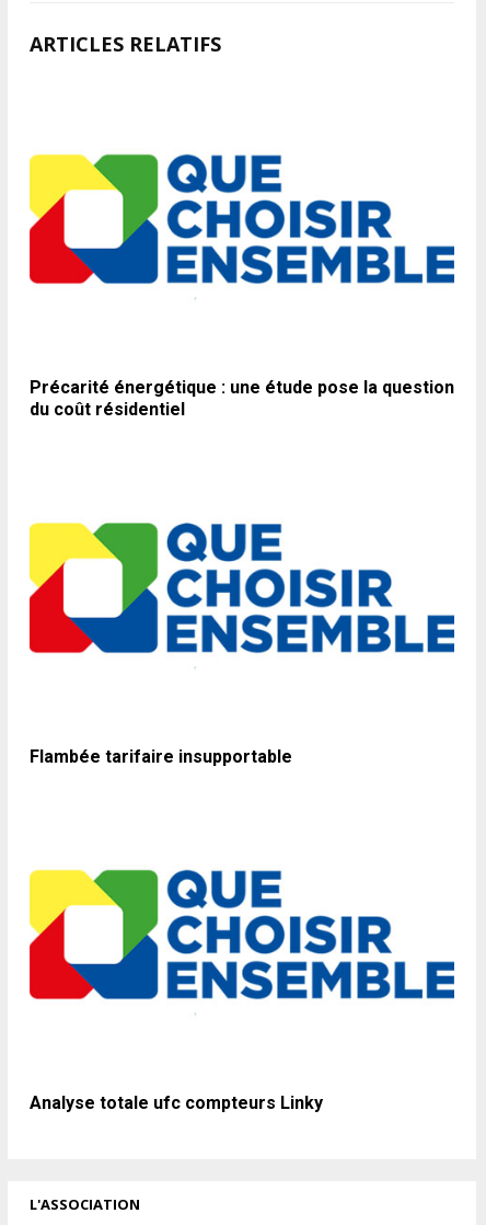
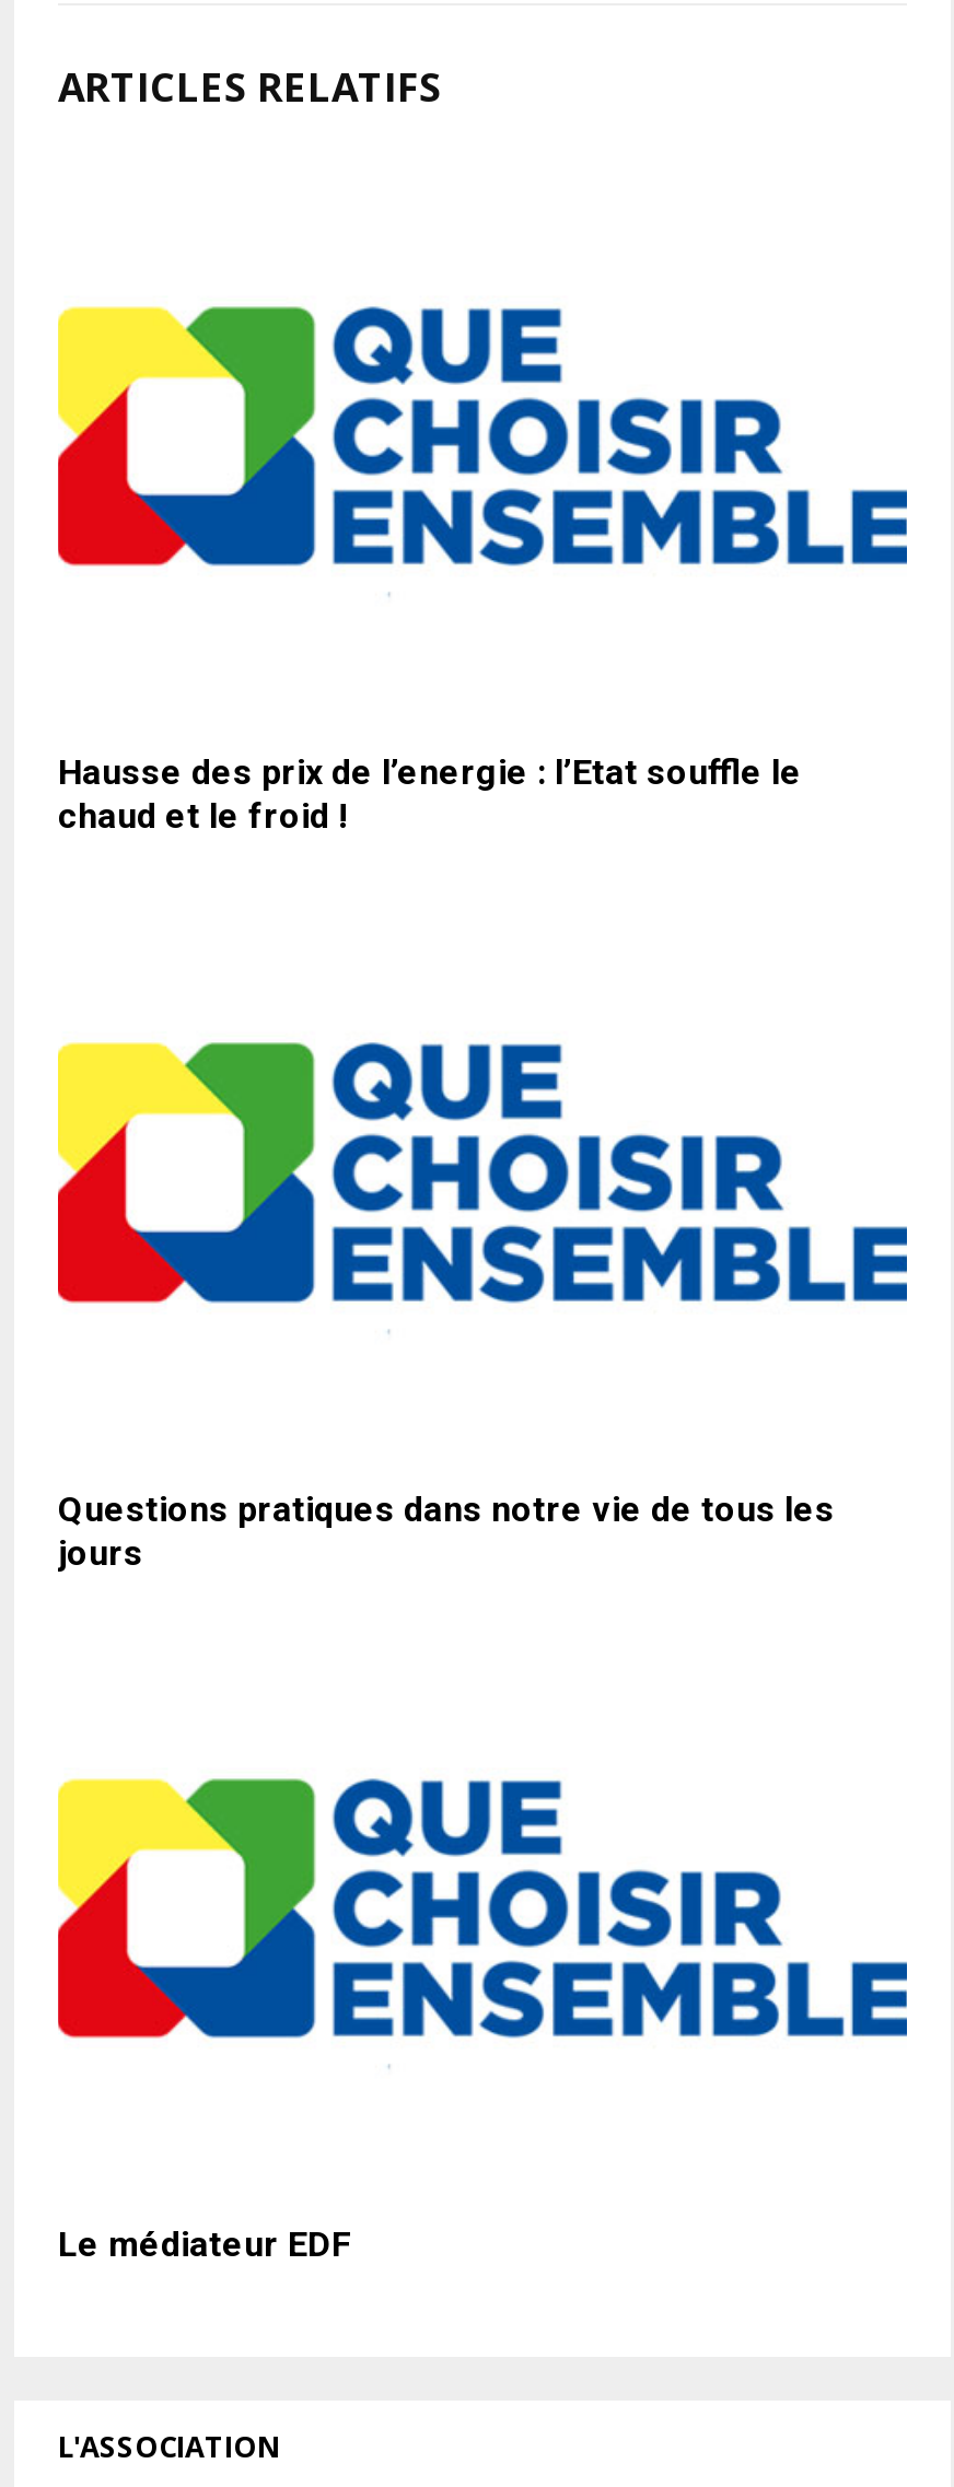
- Précarité énergétique : une étude pose la question
- du coût résidentiel
+ Hausse des prix de l’energie : l’Etat souffle le
+ chaud et le froid !

- Flambée tarifaire insupportable
+ Questions pratiques dans notre vie de tous les
+ jours

- Analyse totale ufc compteurs Linky
+ Le médiateur EDF
